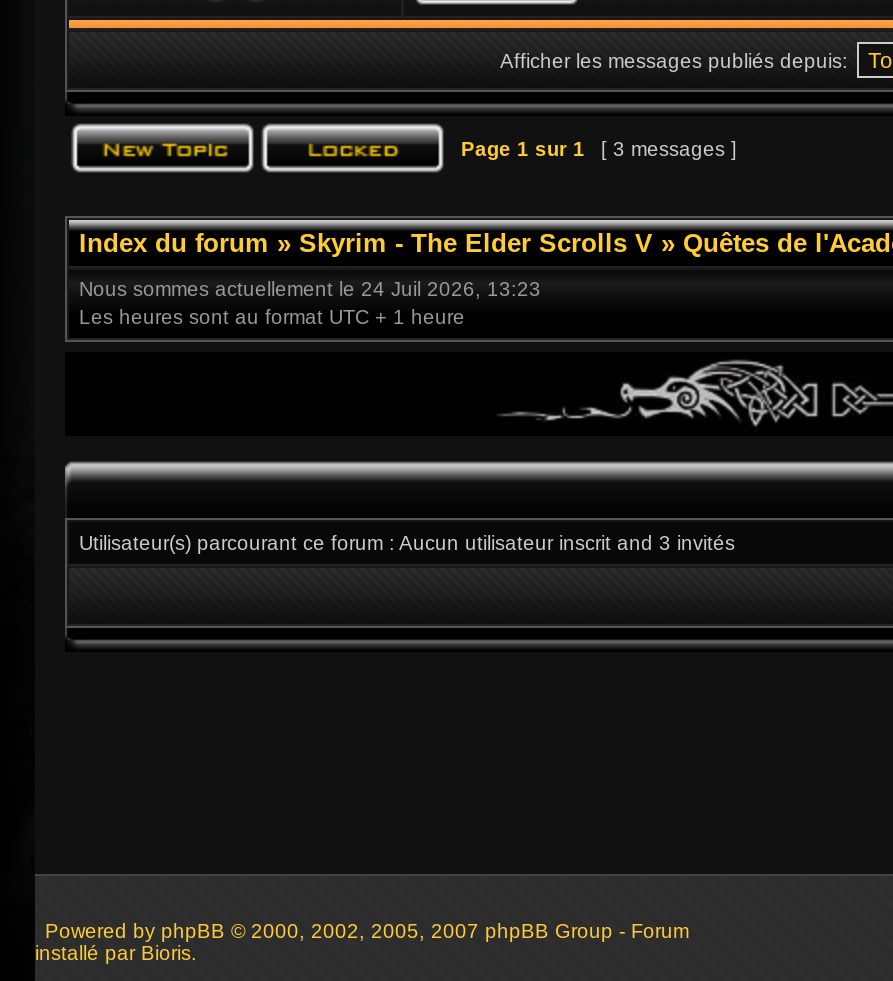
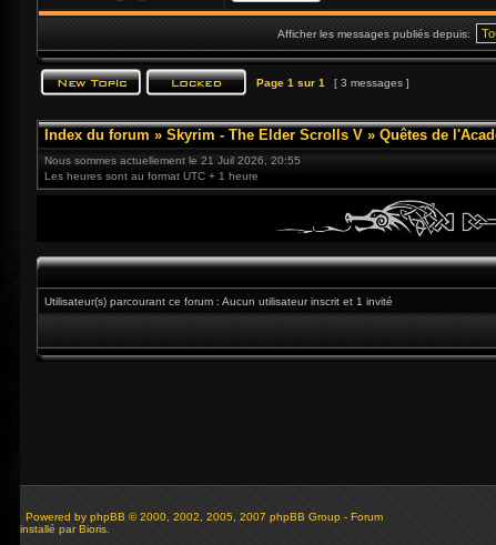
- Nous sommes actuellement le 24 Juil 2026, 13:23
+ Nous sommes actuellement le 21 Juil 2026, 20:55

- Utilisateur(s) parcourant ce forum : Aucun utilisateur inscrit and 3 invités
+ Utilisateur(s) parcourant ce forum : Aucun utilisateur inscrit et 1 invité
